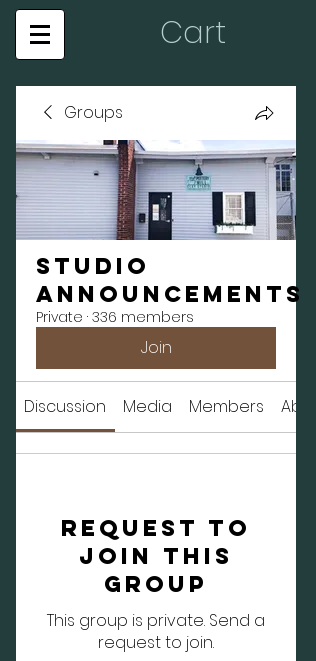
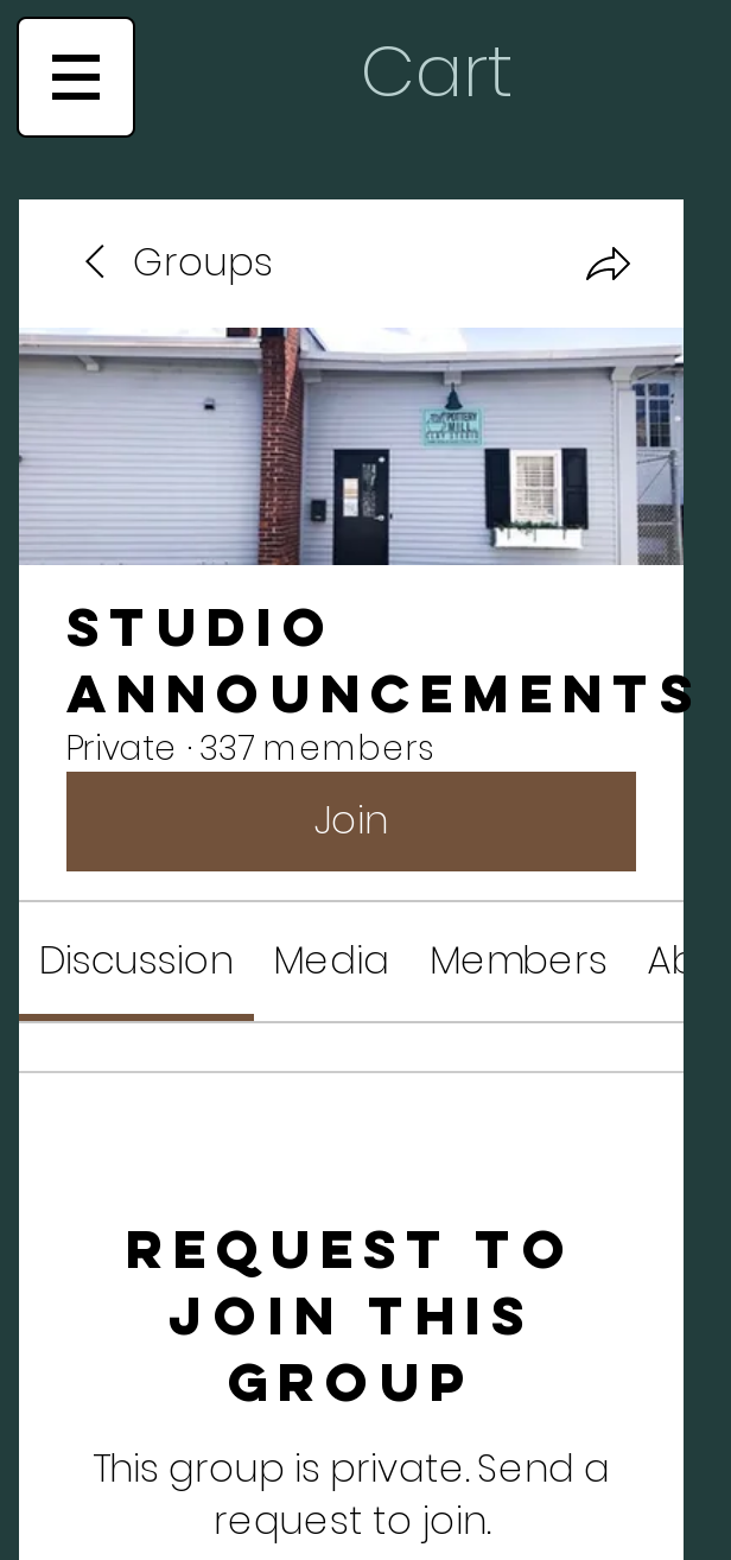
- Private 336 members
+ Private 337 members
